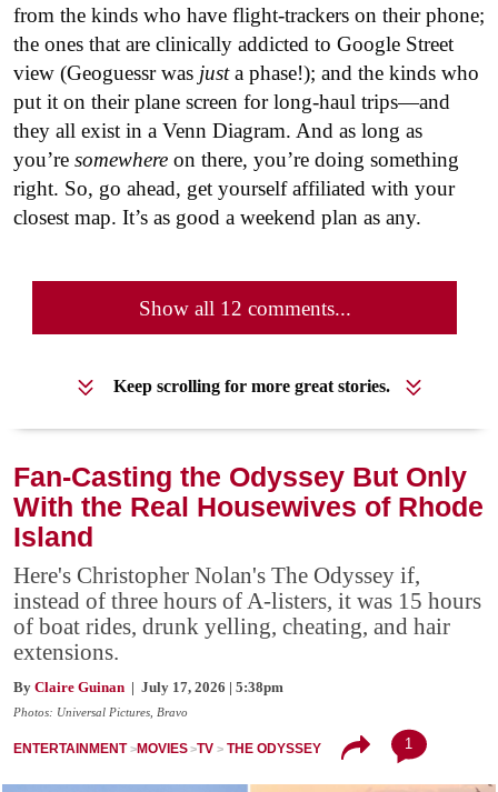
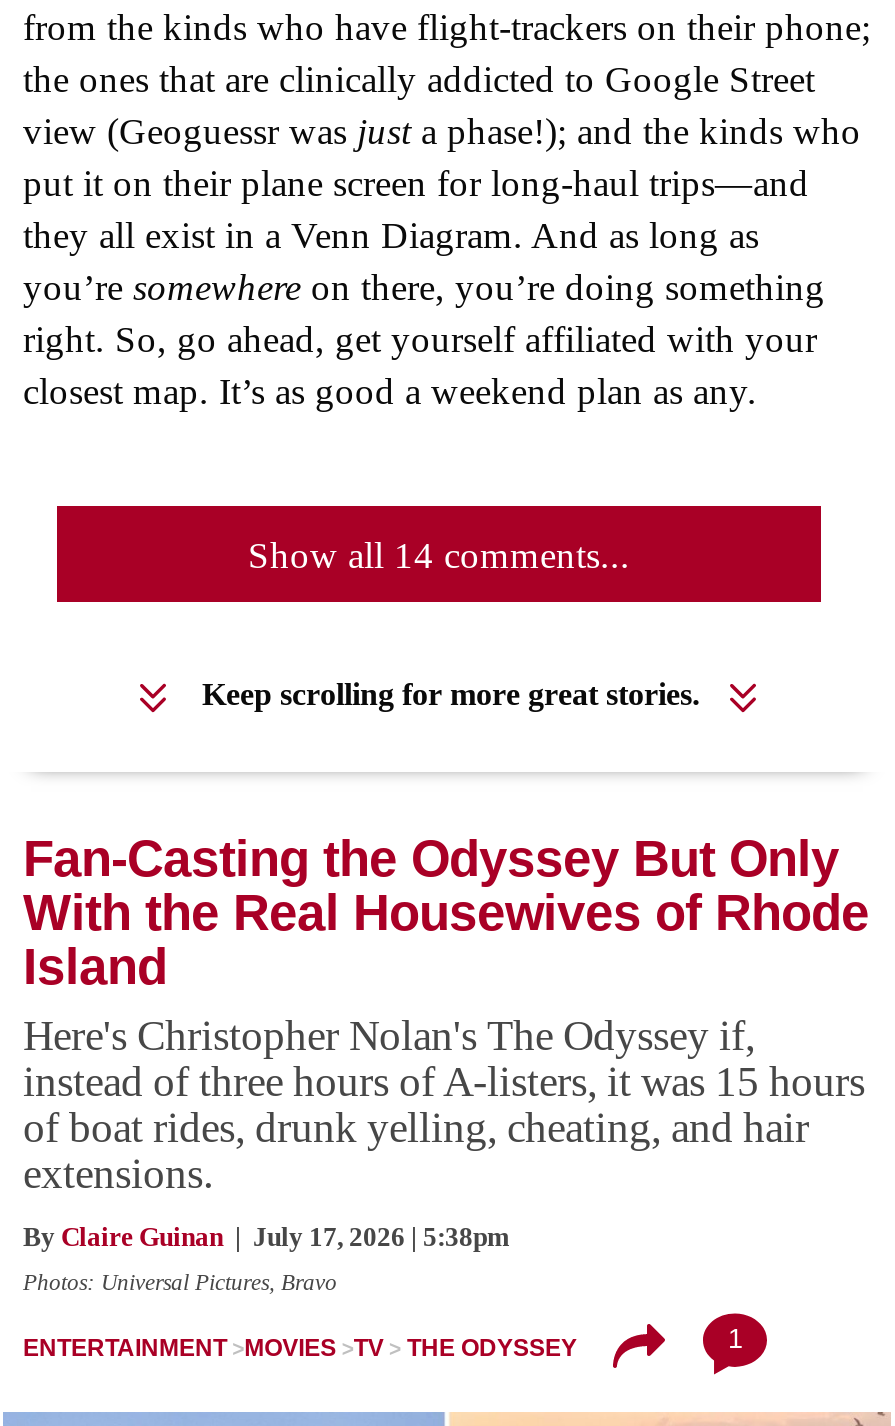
- Show all 12 comments...
+ Show all 14 comments...
